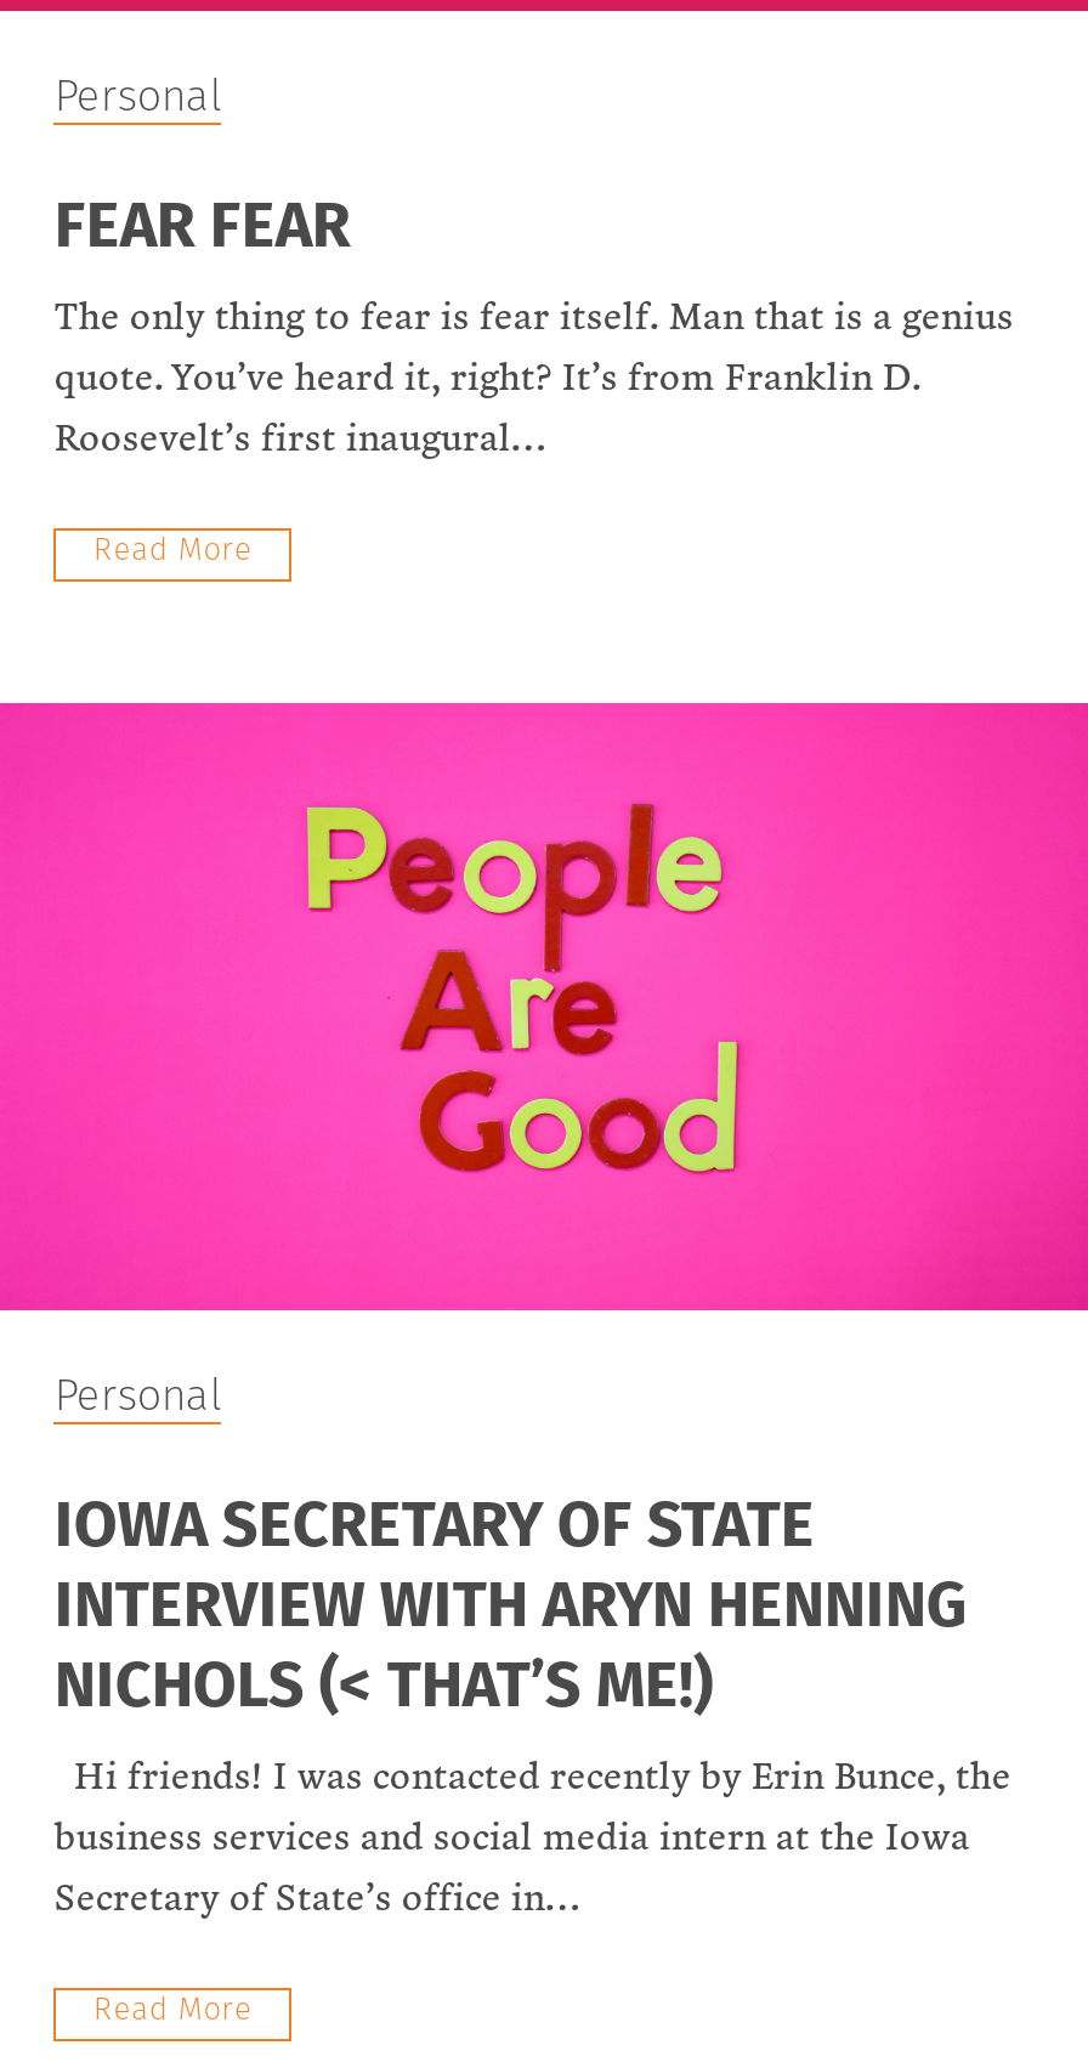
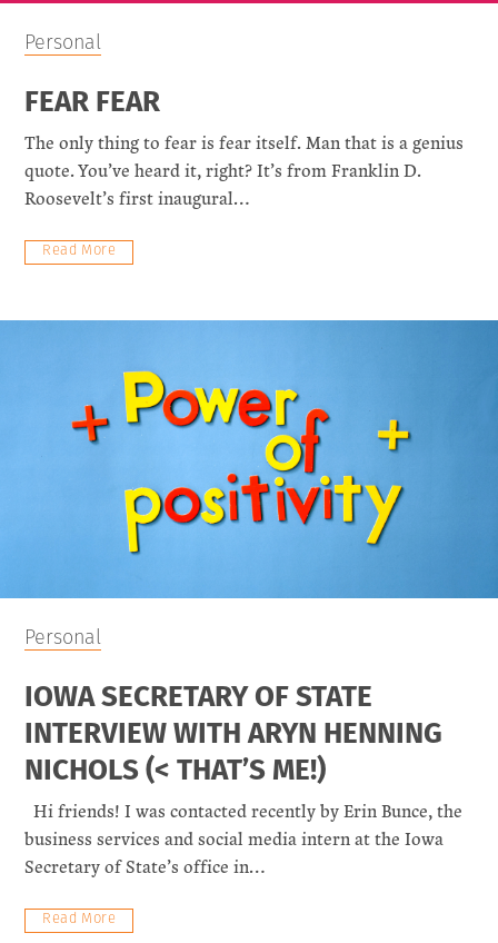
- [image]
+ [image]
